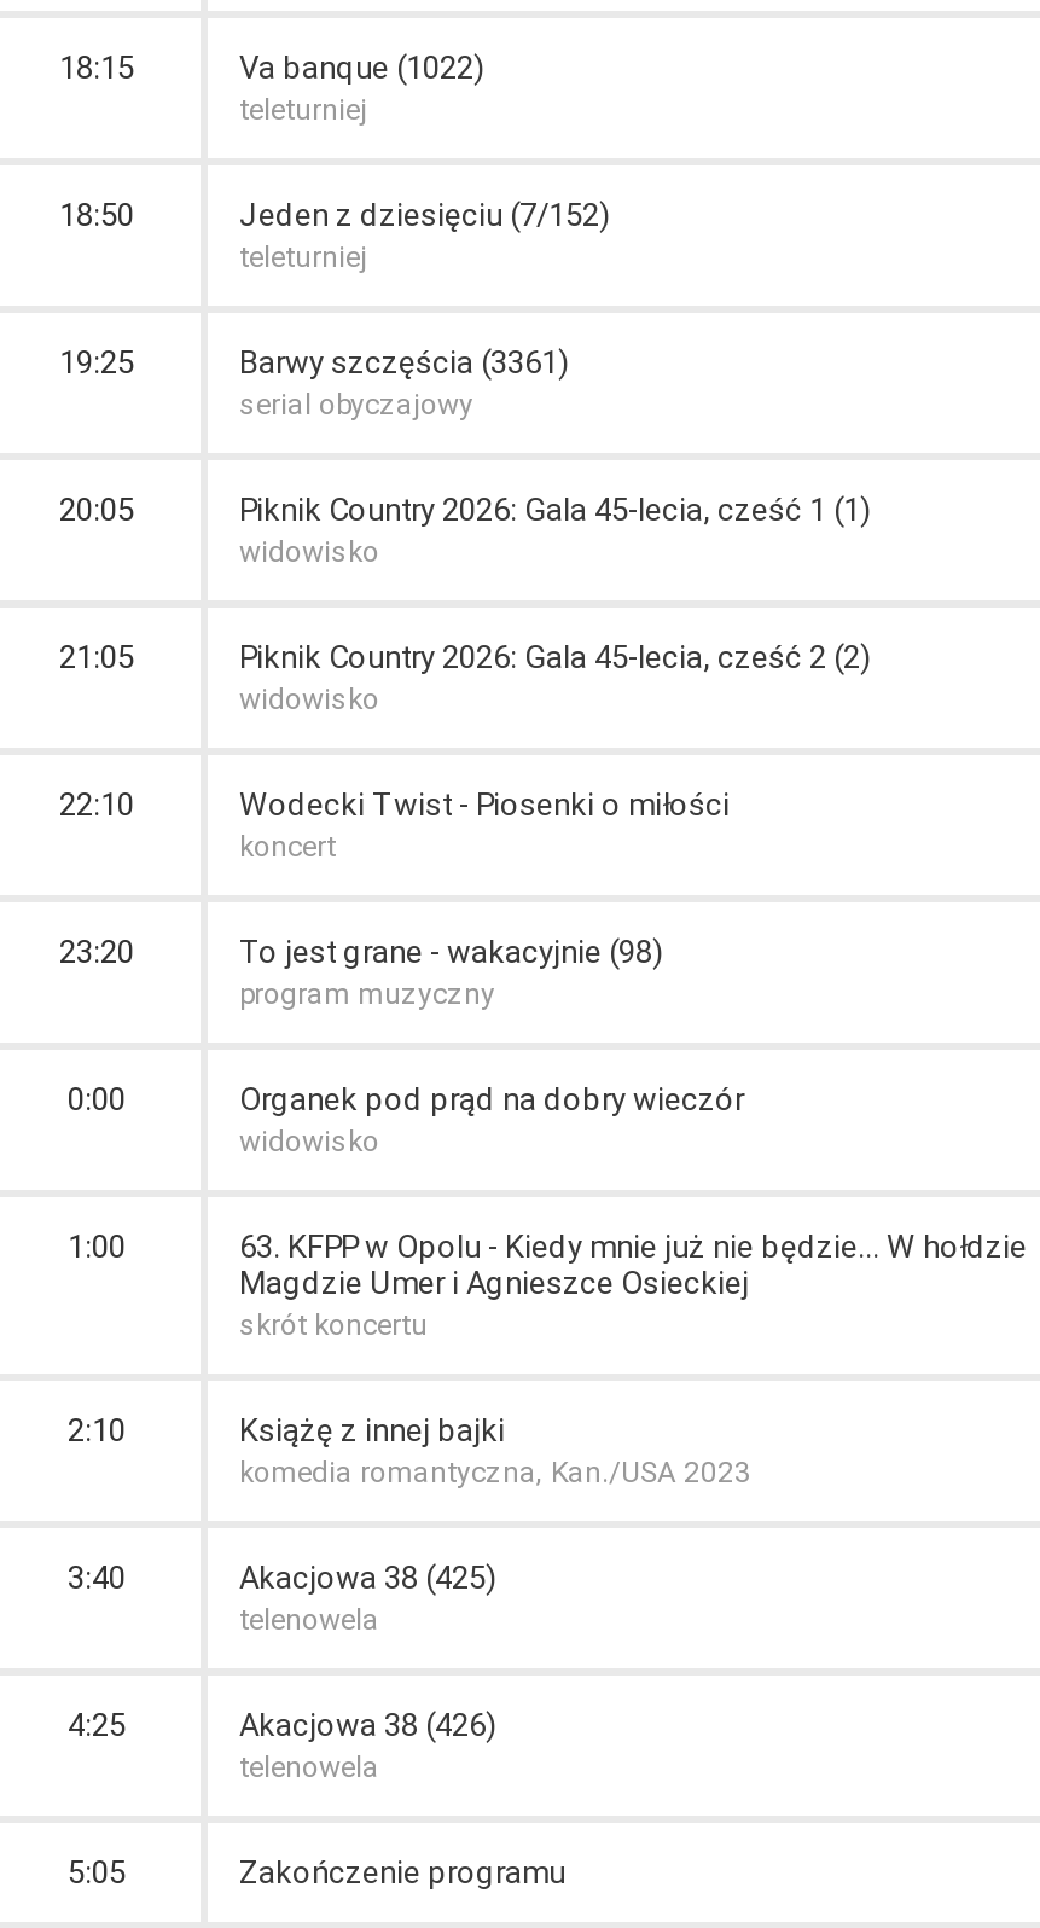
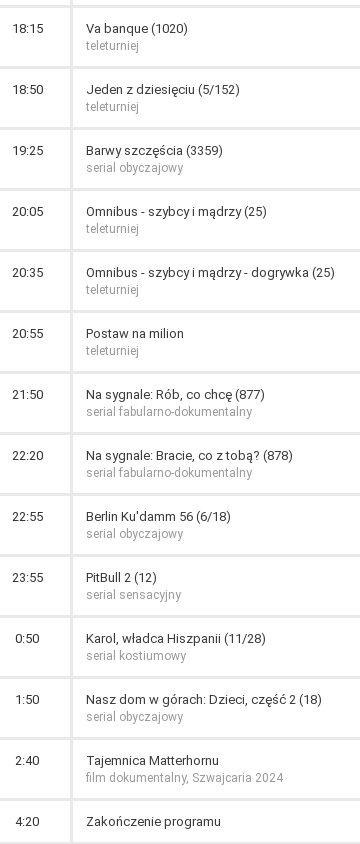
- Va banque (1022)
+ Va banque (1020)

- Jeden z dziesięciu (7/152)
+ Jeden z dziesięciu (5/152)

- Barwy szczęścia (3361)
+ Barwy szczęścia (3359)

- Piknik Country 2026: Gala 45-lecia, cześć 1 (1)
- widowisko
- 21:05
- Piknik Country 2026: Gala 45-lecia, cześć 2 (2)
- widowisko
- 22:10
- Wodecki Twist - Piosenki o miłości
- koncert
- 23:20
- To jest grane - wakacyjnie (98)
- program muzyczny
- 0:00
- Organek pod prąd na dobry wieczór
- widowisko
- 1:00
- 63. KFPP w Opolu - Kiedy mnie już nie będzie... W hołdzie
- Magdzie Umer i Agnieszce Osieckiej
- skrót koncertu
- 2:10
- Książę z innej bajki
- komedia romantyczna, Kan./USA 2023
- 3:40
- Akacjowa 38 (425)
- telenowela
- 4:25
- Akacjowa 38 (426)
- telenowela
- 5:05
+ Omnibus - szybcy i mądrzy (25)
+ teleturniej
+ 20:35
+ Omnibus - szybcy i mądrzy - dogrywka (25)
+ teleturniej
+ 20:55
+ Postaw na milion
+ teleturniej
+ 21:50
+ Na sygnale: Rób, co chcę (877)
+ serial fabularno-dokumentalny
+ 22:20
+ Na sygnale: Bracie, co z tobą? (878)
+ serial fabularno-dokumentalny
+ 22:55
+ Berlin Ku'damm 56 (6/18)
+ serial obyczajowy
+ 23:55
+ PitBull 2 (12)
+ serial sensacyjny
+ 0:50
+ Karol, władca Hiszpanii (11/28)
+ serial kostiumowy
+ 1:50
+ Nasz dom w górach: Dzieci, część 2 (18)
+ serial obyczajowy
+ 2:40
+ Tajemnica Matterhornu
+ film dokumentalny, Szwajcaria 2024
+ 4:20
